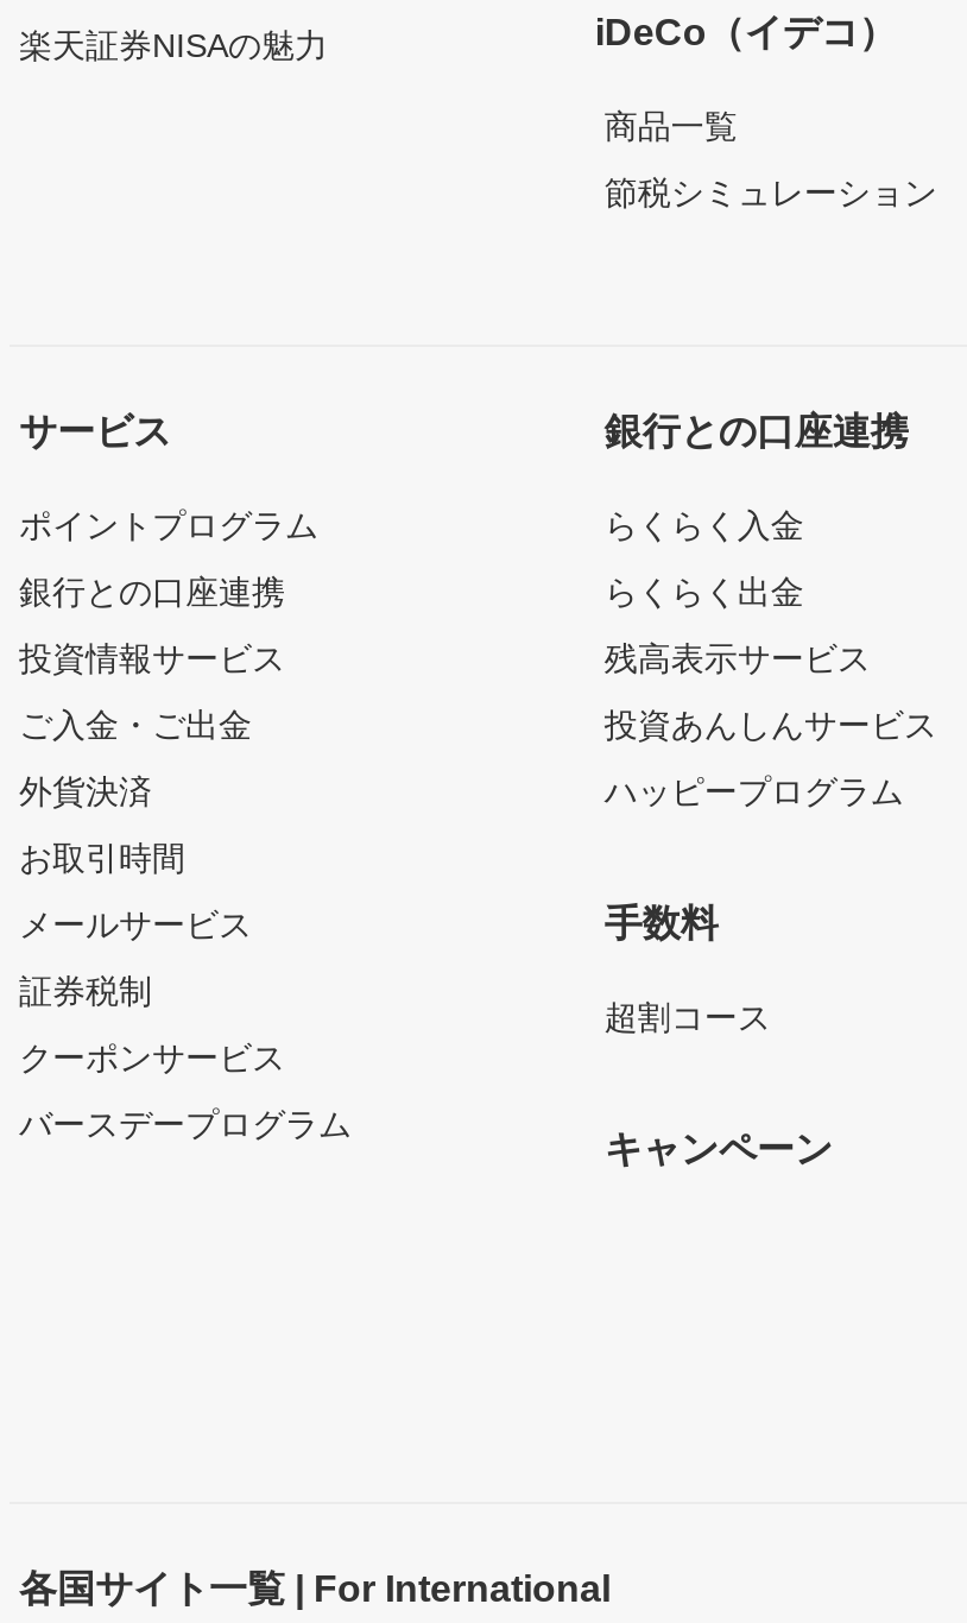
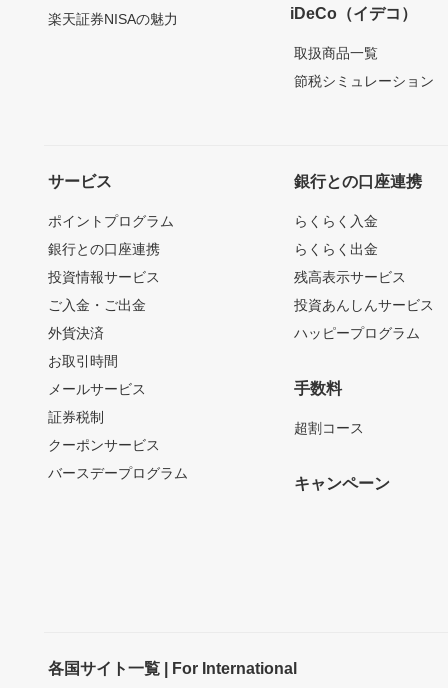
- 商品一覧
+ 取扱商品一覧
